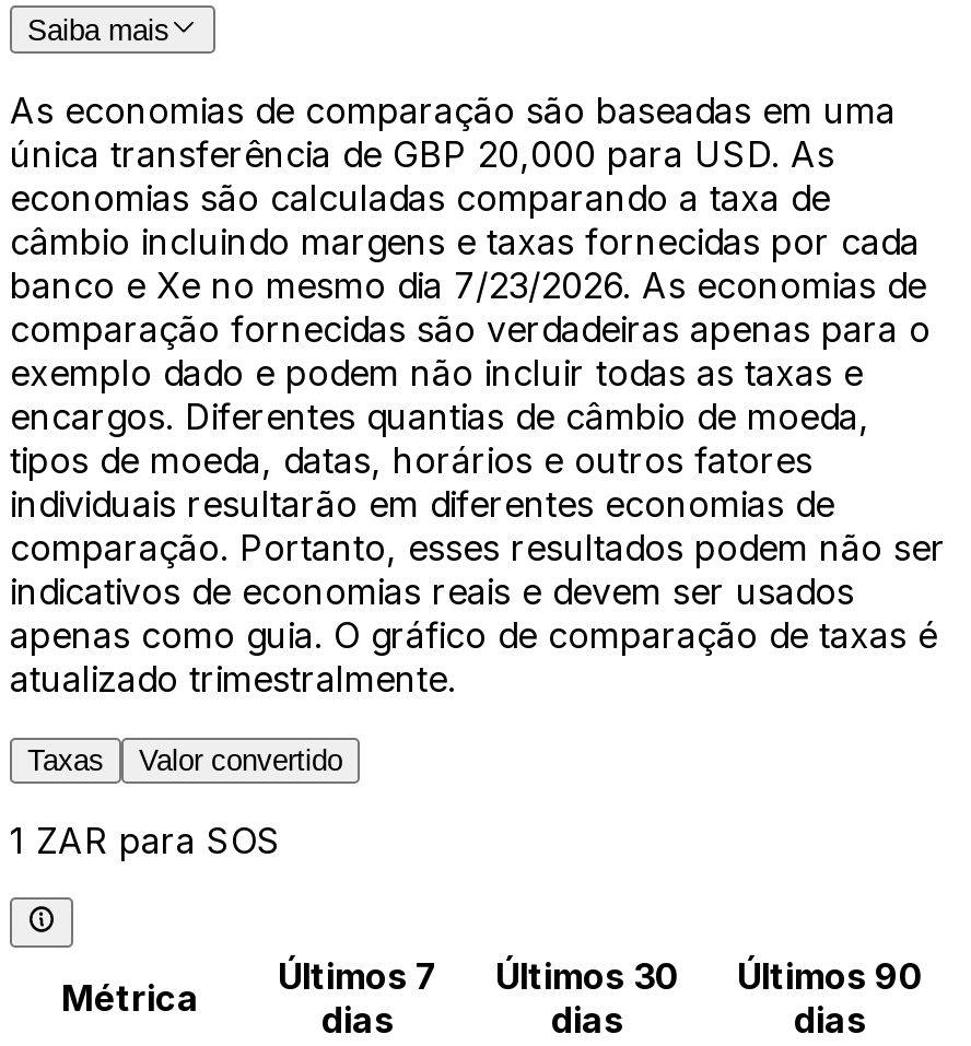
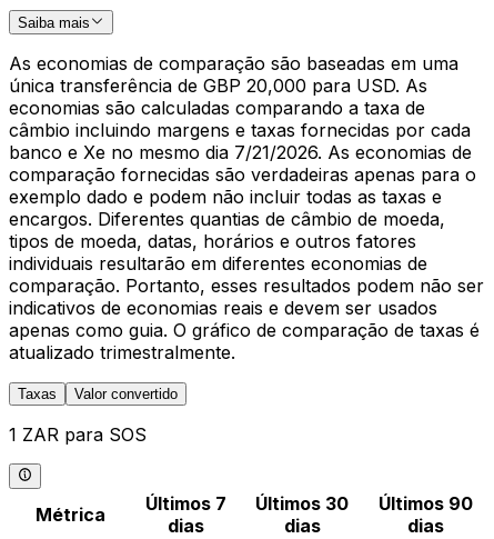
- banco e Xe no mesmo dia 7/23/2026. As economias de
+ banco e Xe no mesmo dia 7/21/2026. As economias de
